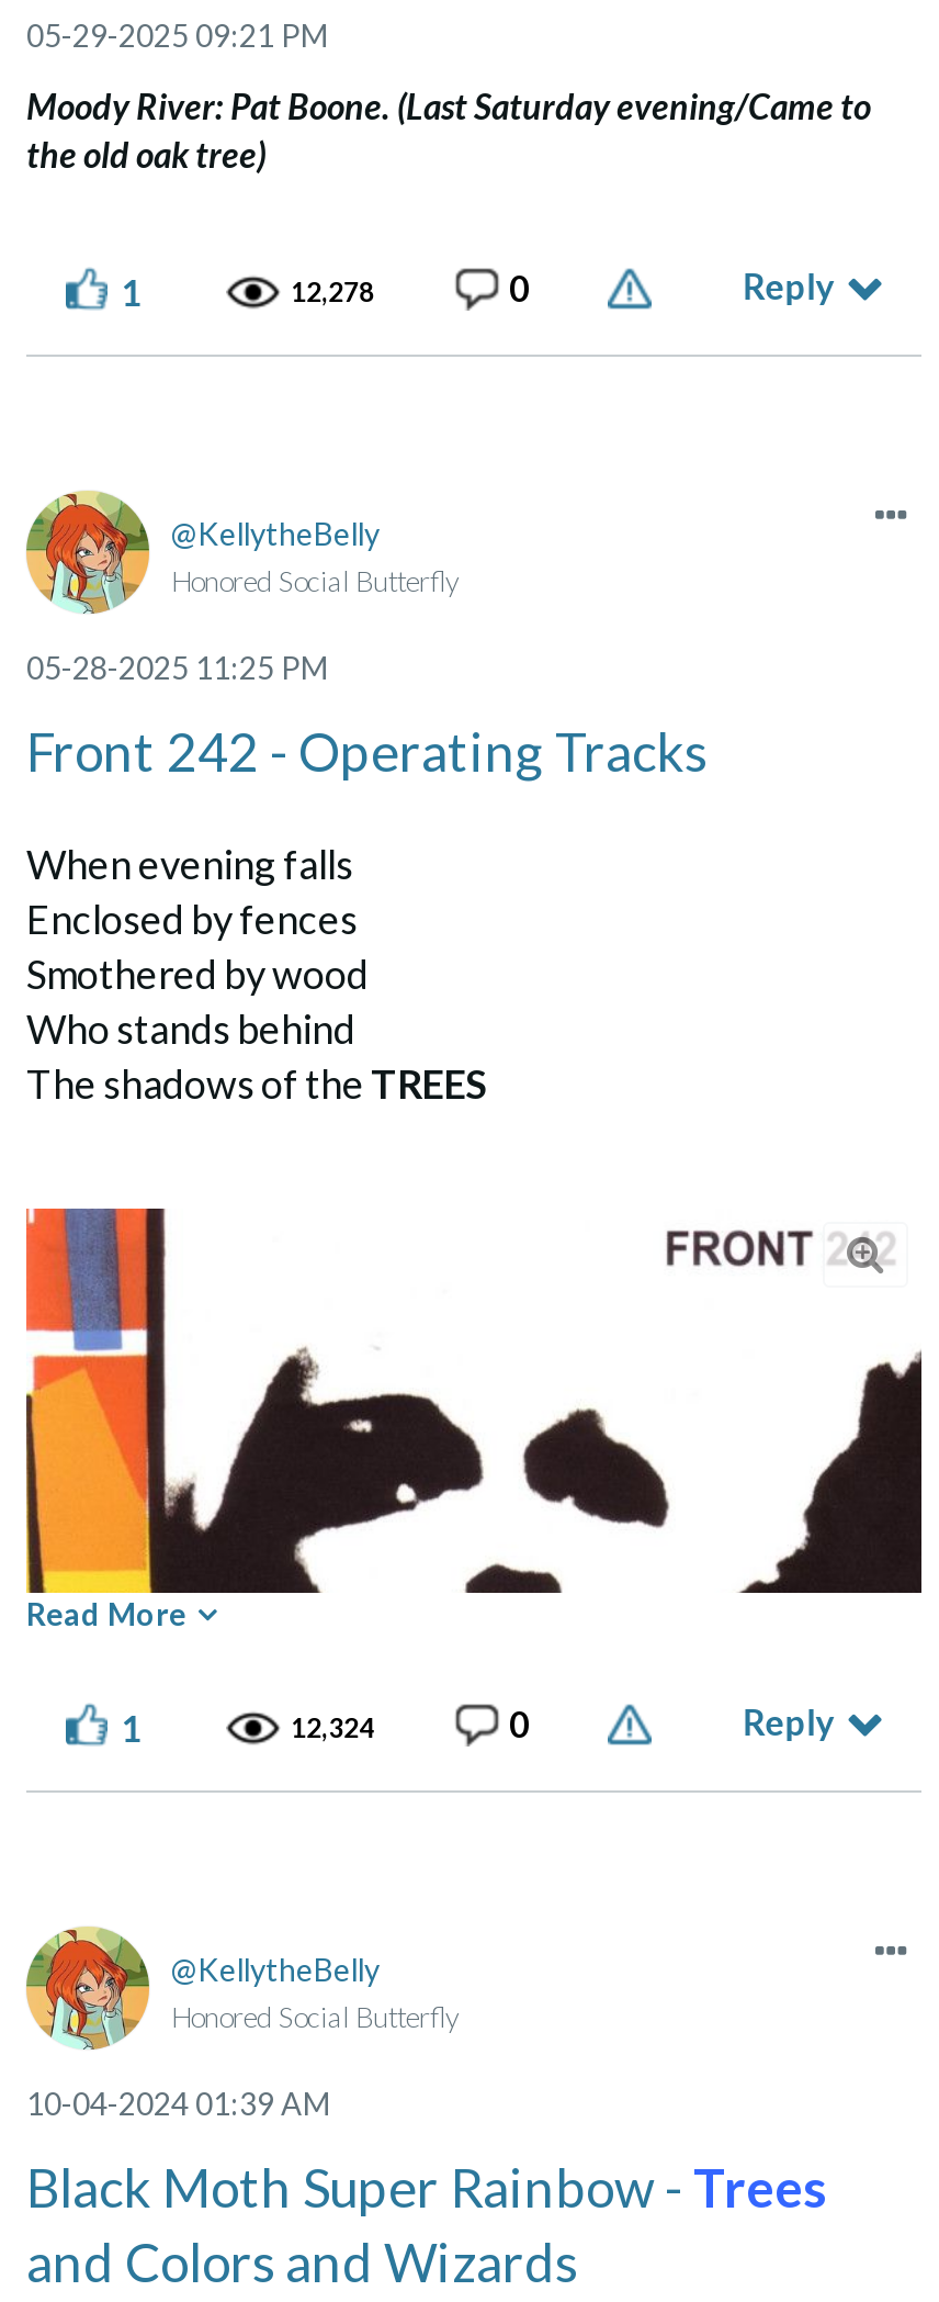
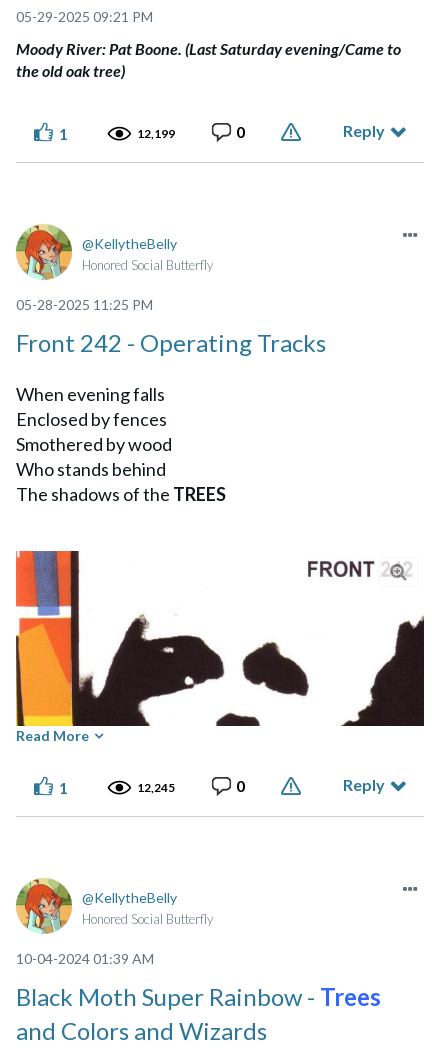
- 12,278
+ 12,199

- 12,324
+ 12,245
